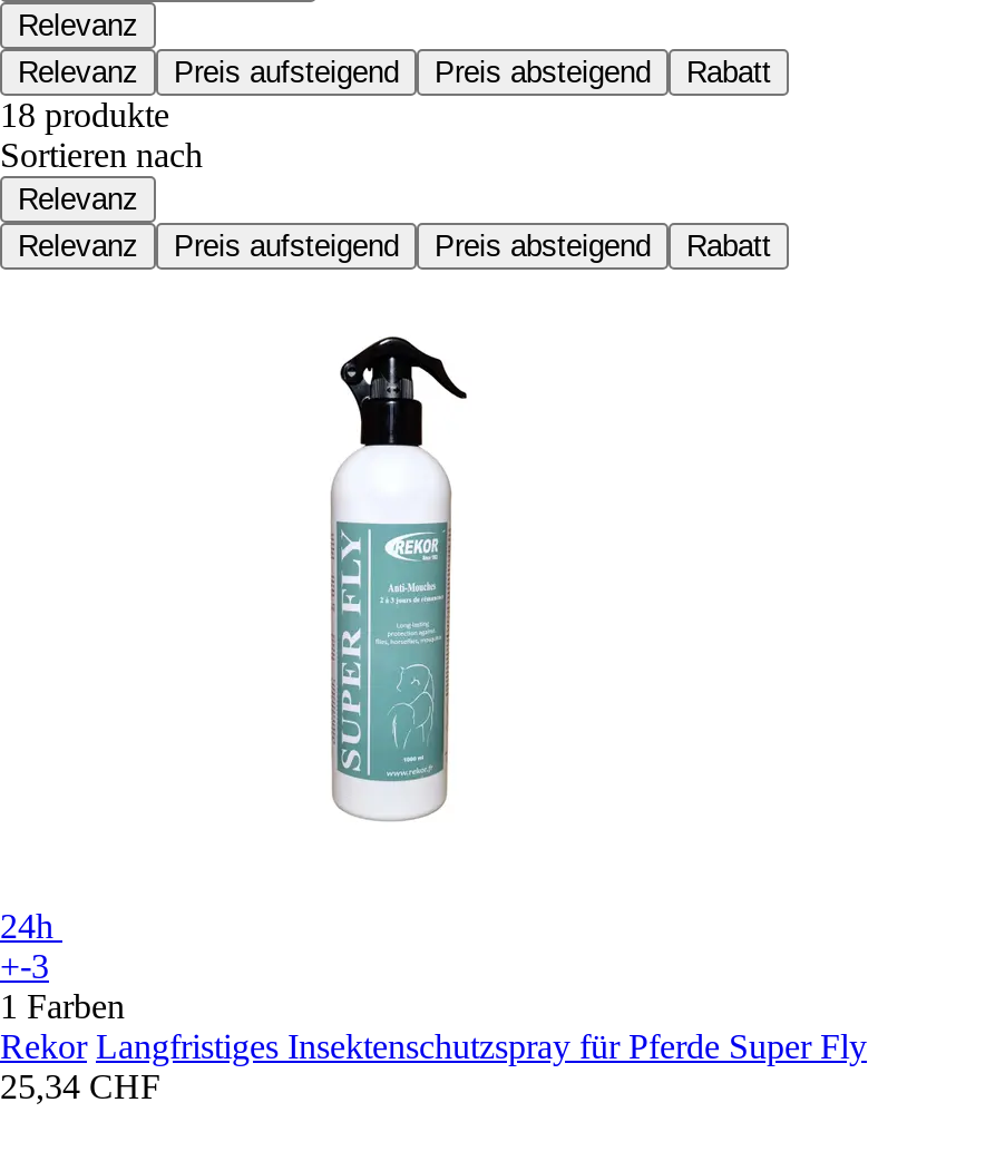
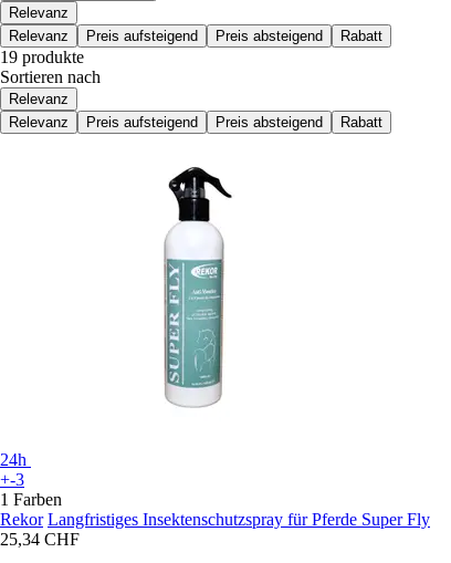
- 18 produkte
+ 19 produkte
